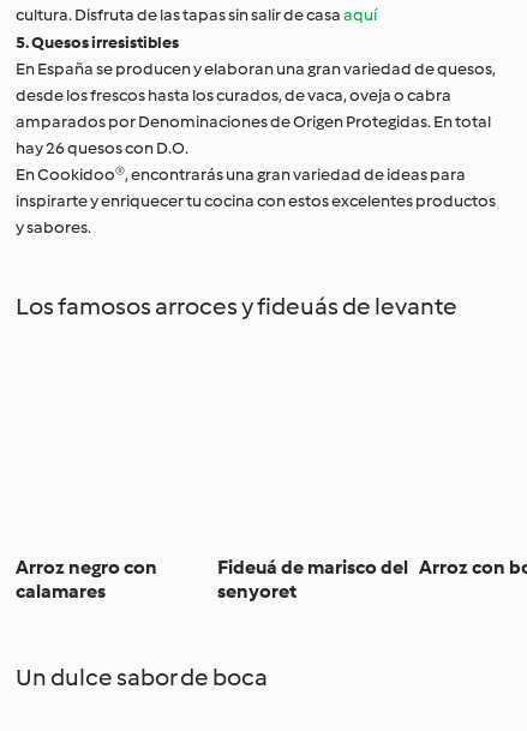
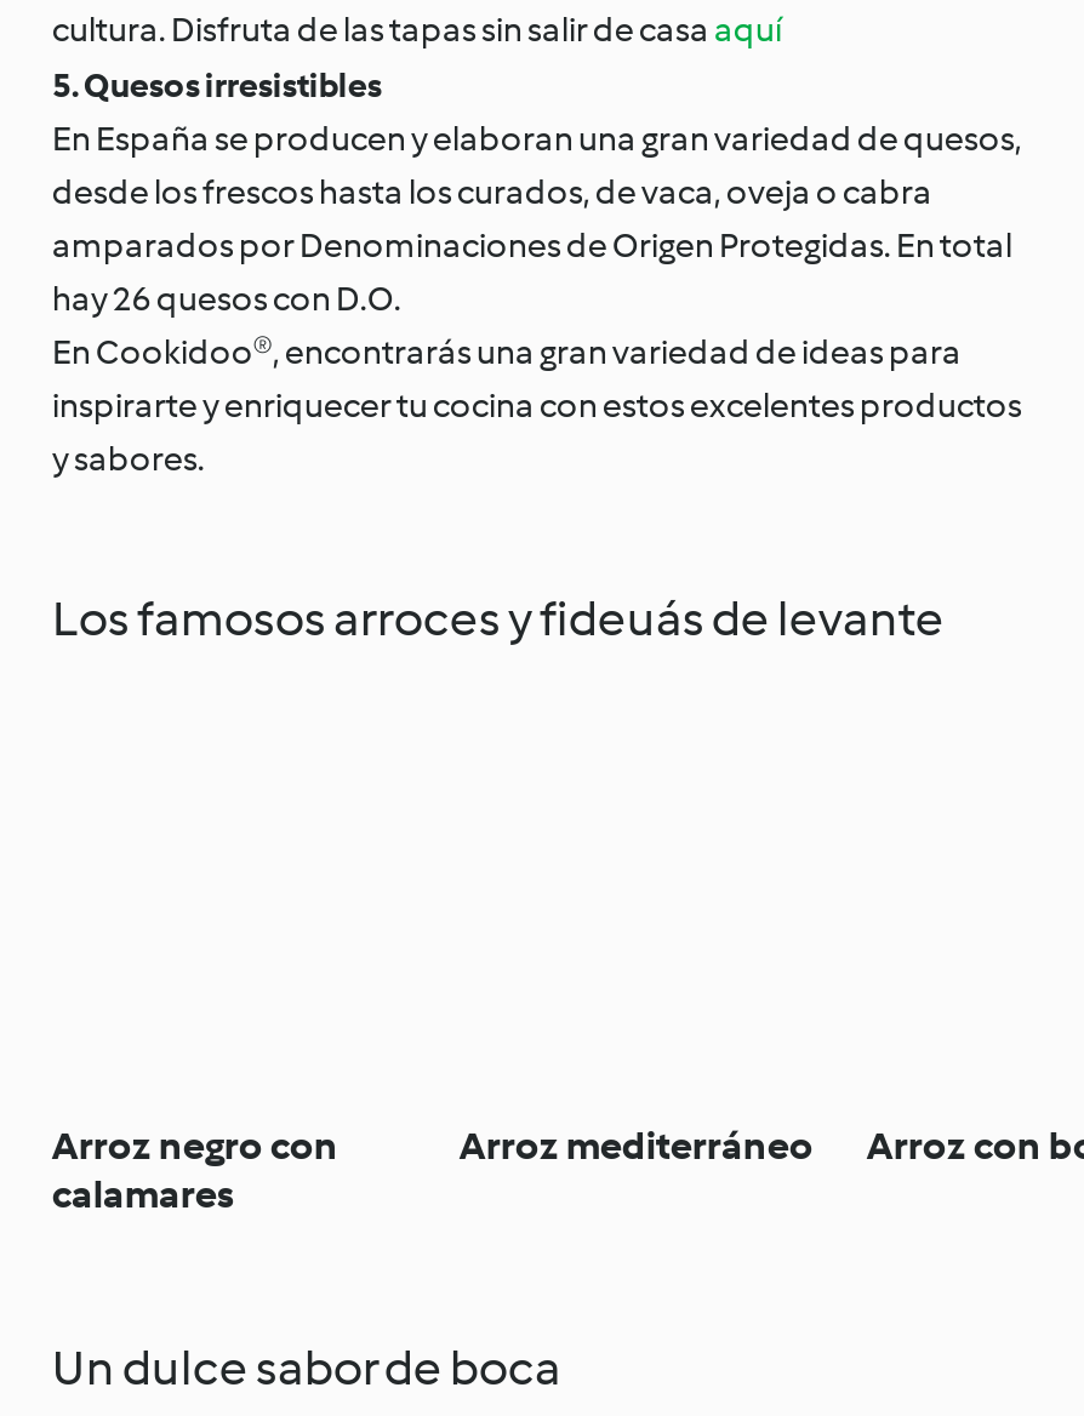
- Fideuá de marisco del
- senyoret
+ Arroz mediterráneo
